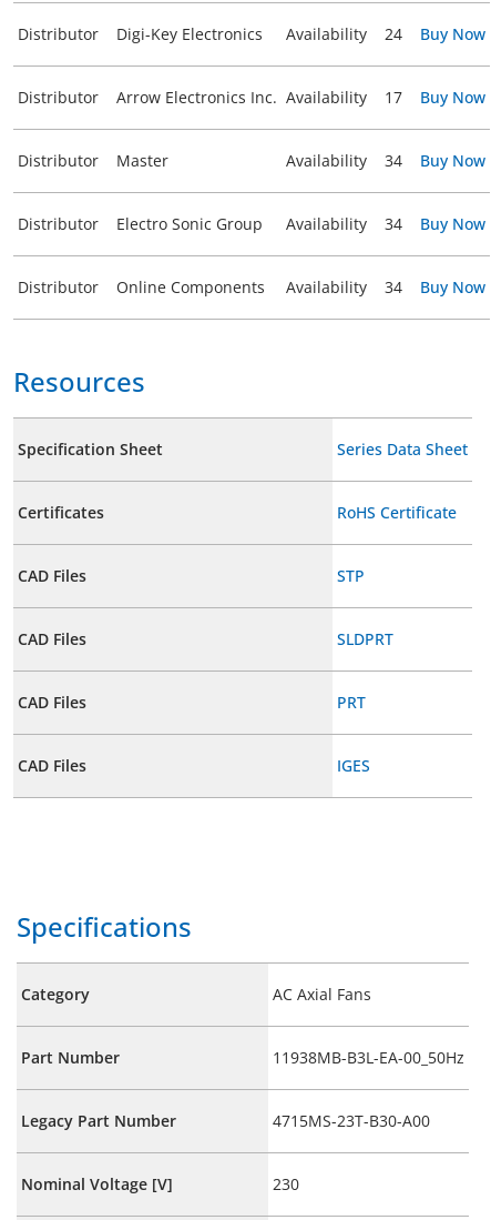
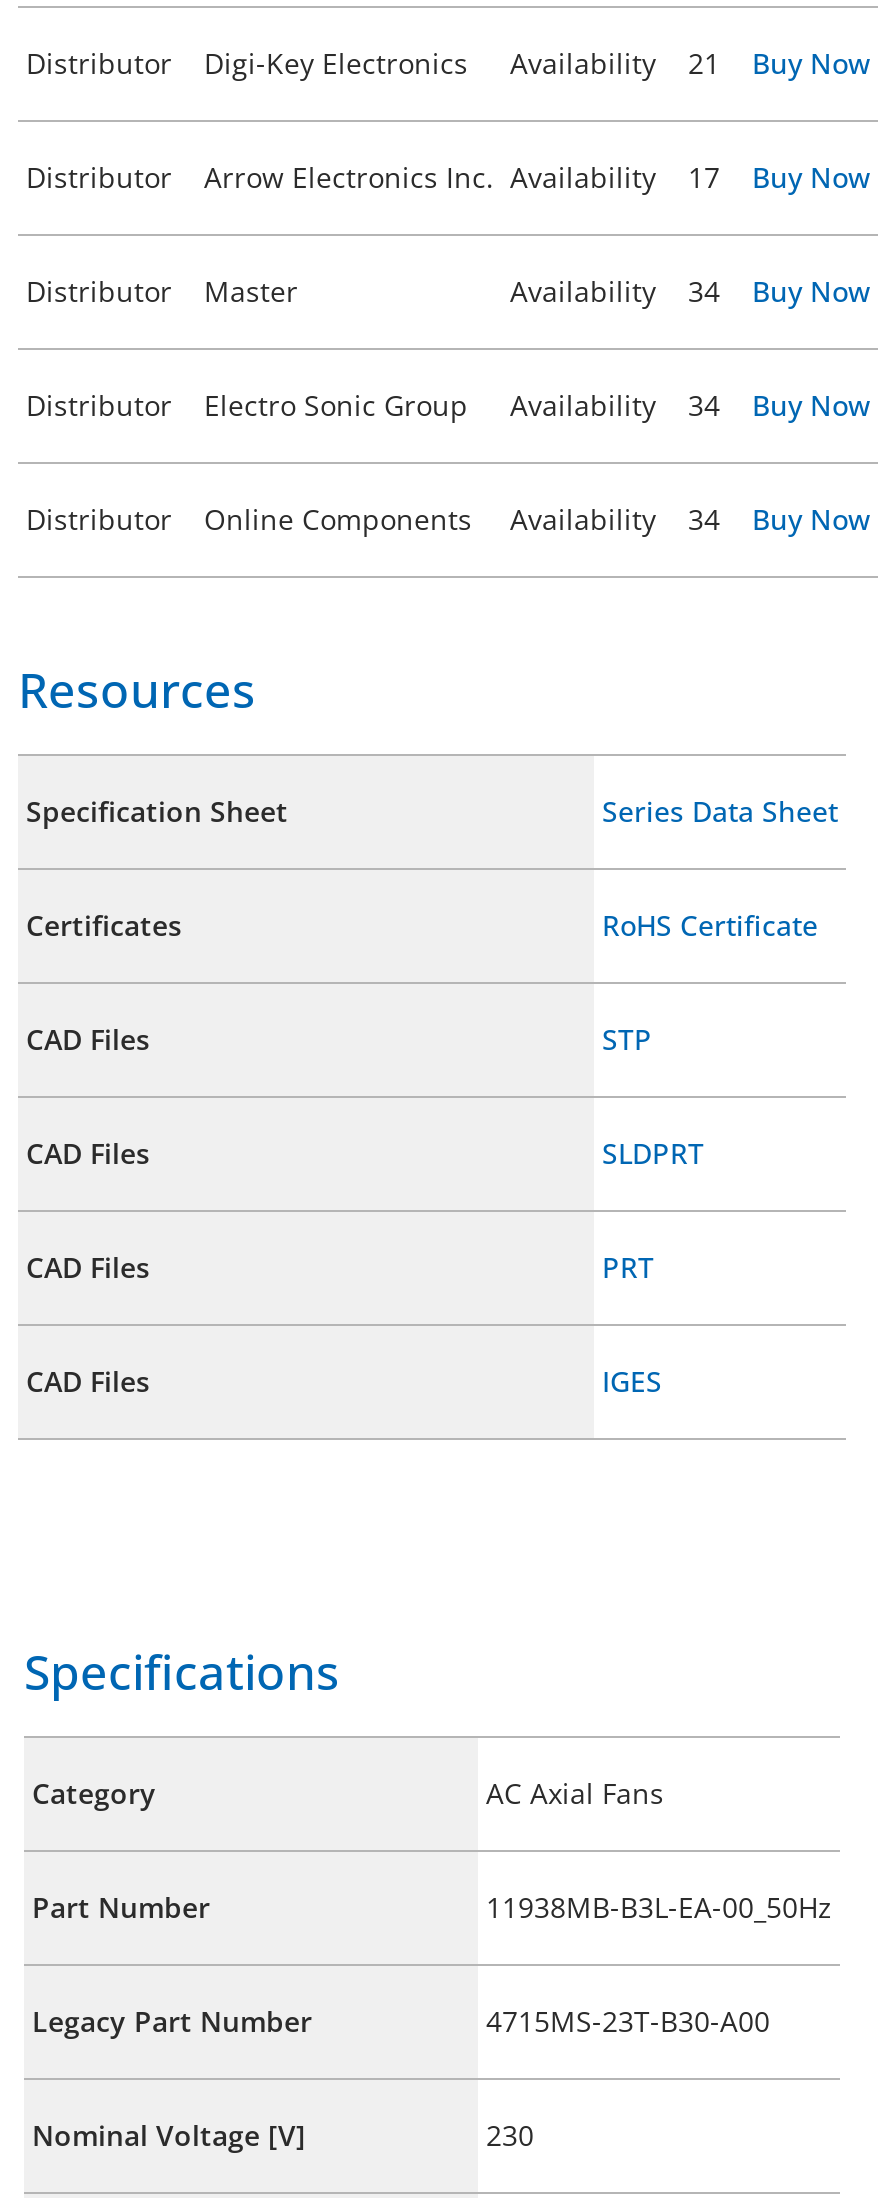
- Distributor Digi-Key Electronics Availability 24 Buy Now
+ Distributor Digi-Key Electronics Availability 21 Buy Now
